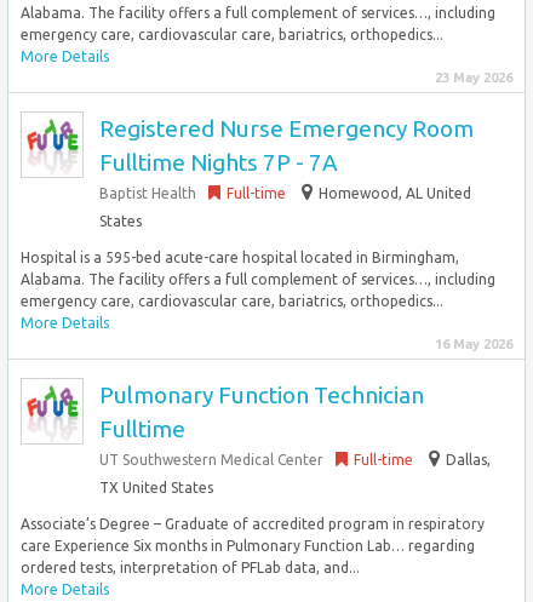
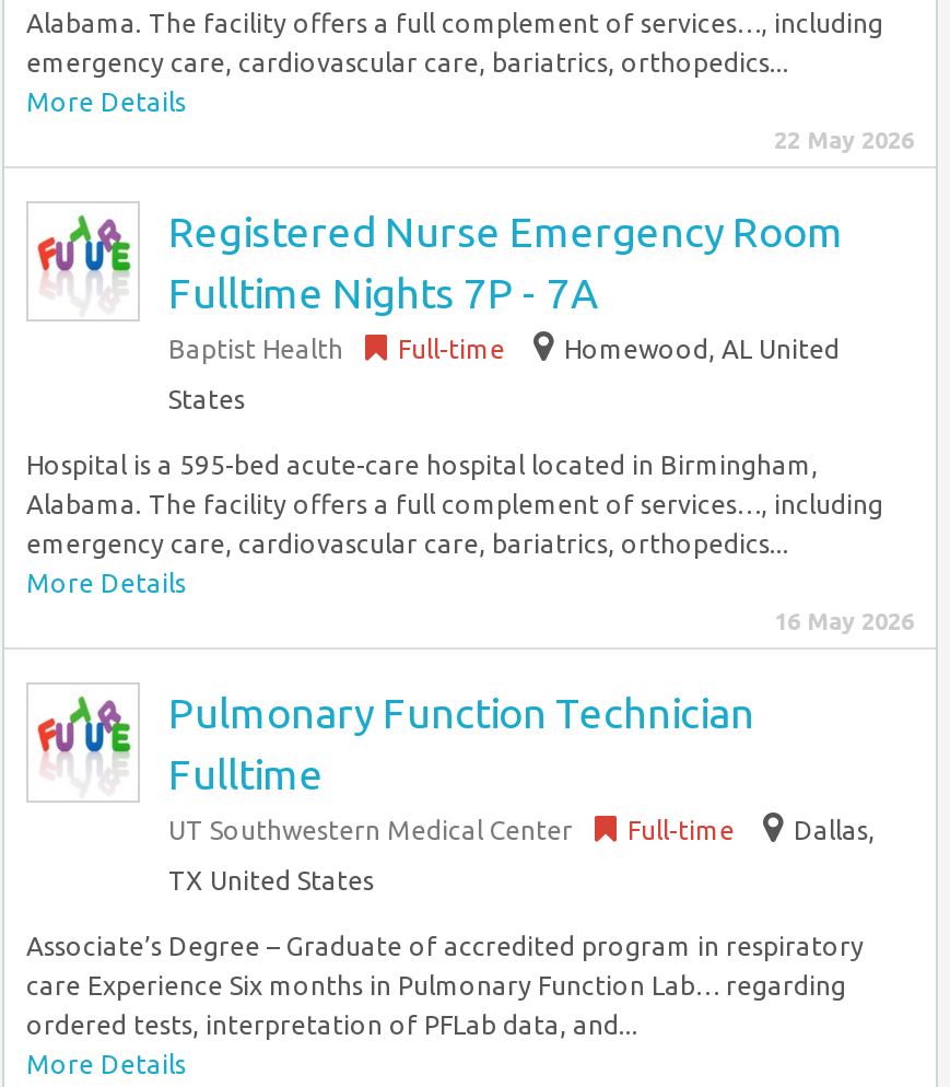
- 23 May 2026
+ 22 May 2026
